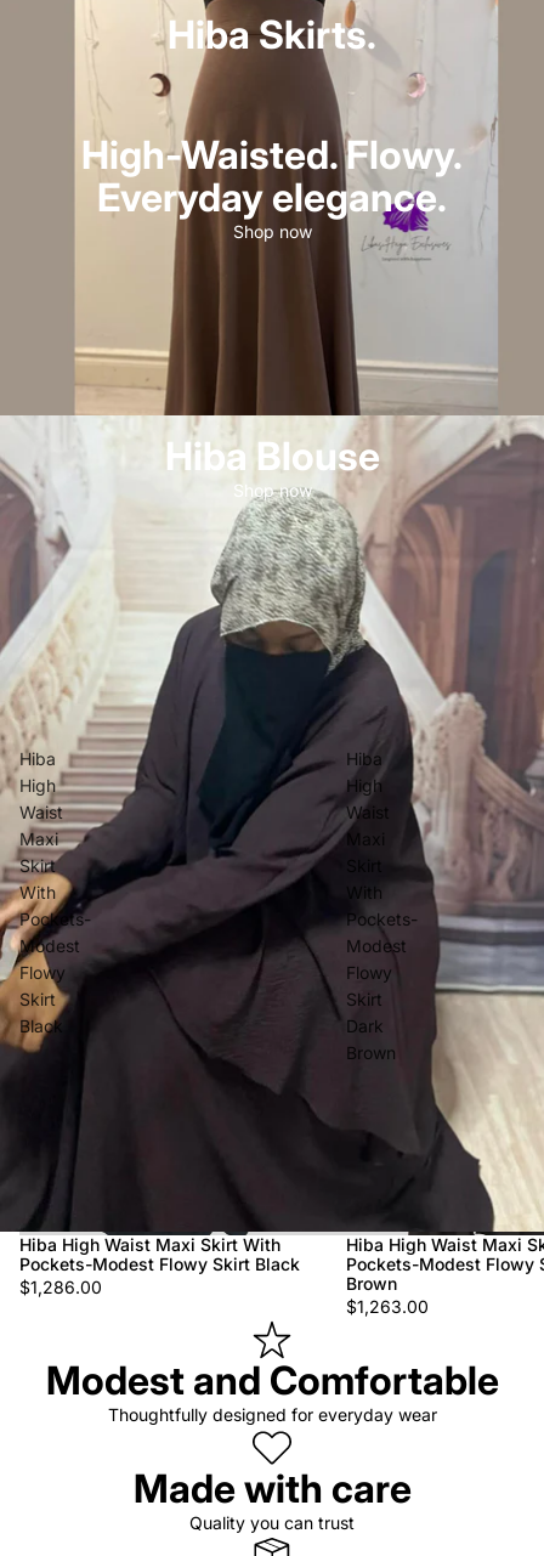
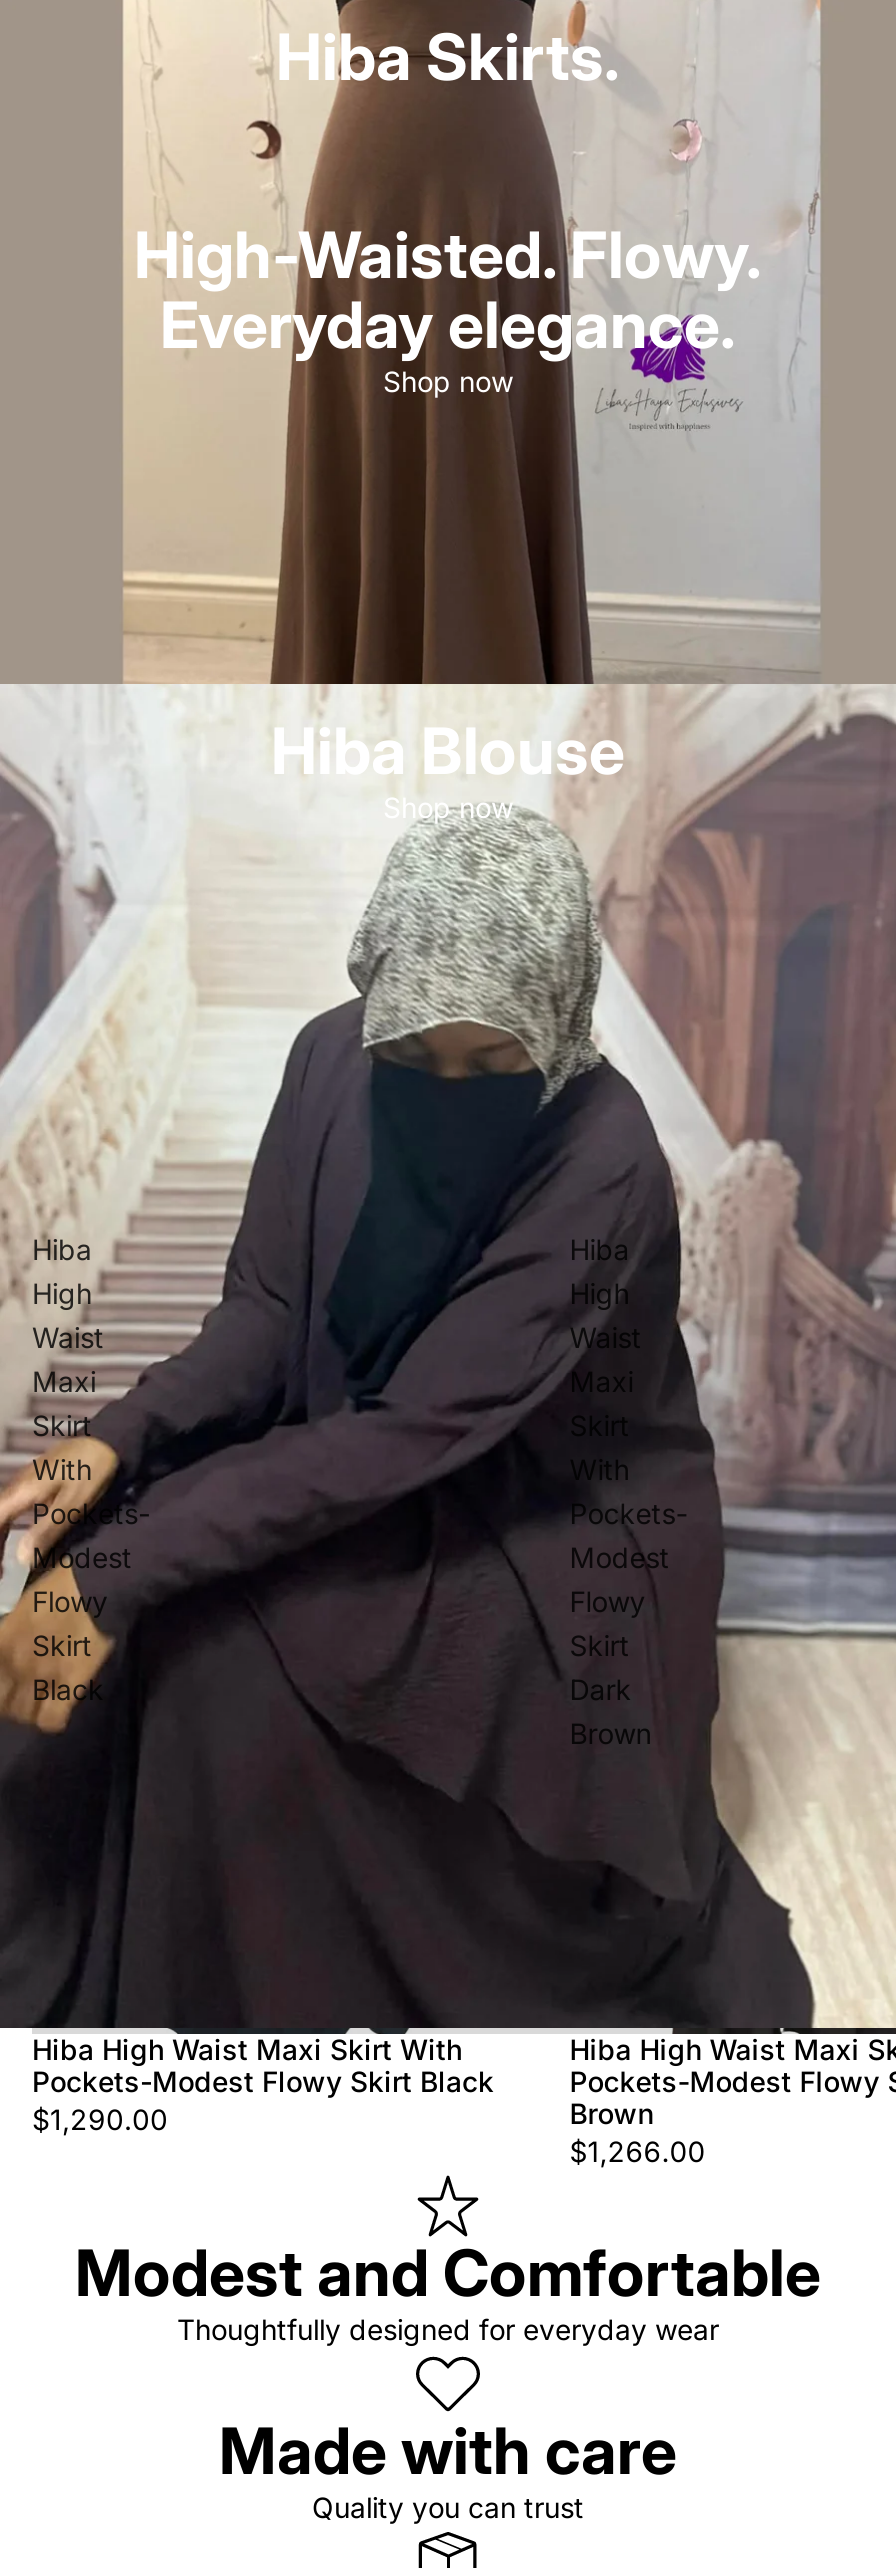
- $1,286.00
+ $1,290.00

- $1,263.00
+ $1,266.00
